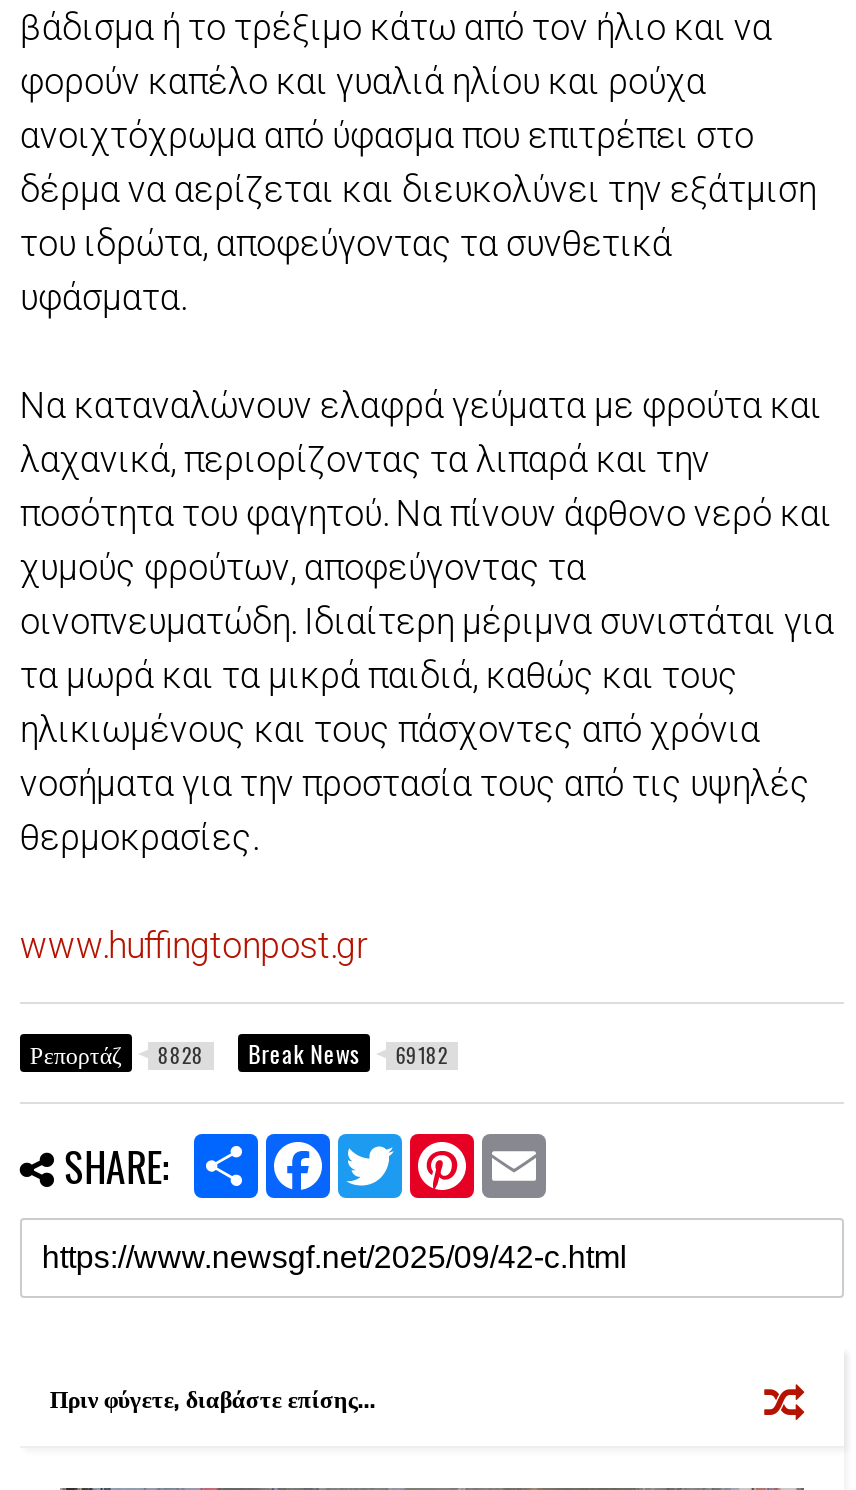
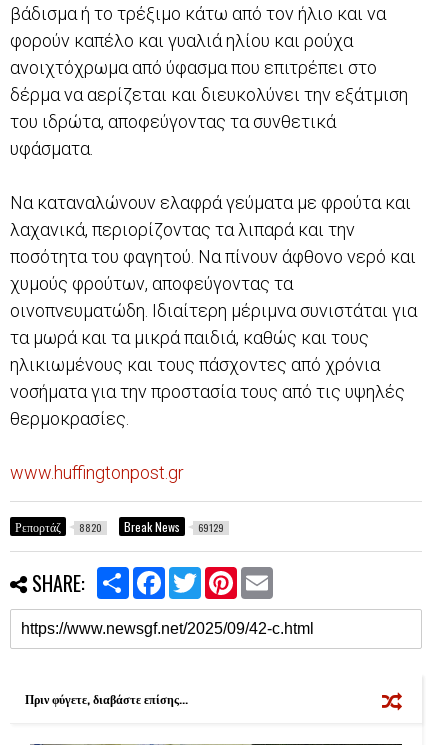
- 8828
+ 8820

- 69182
+ 69129
